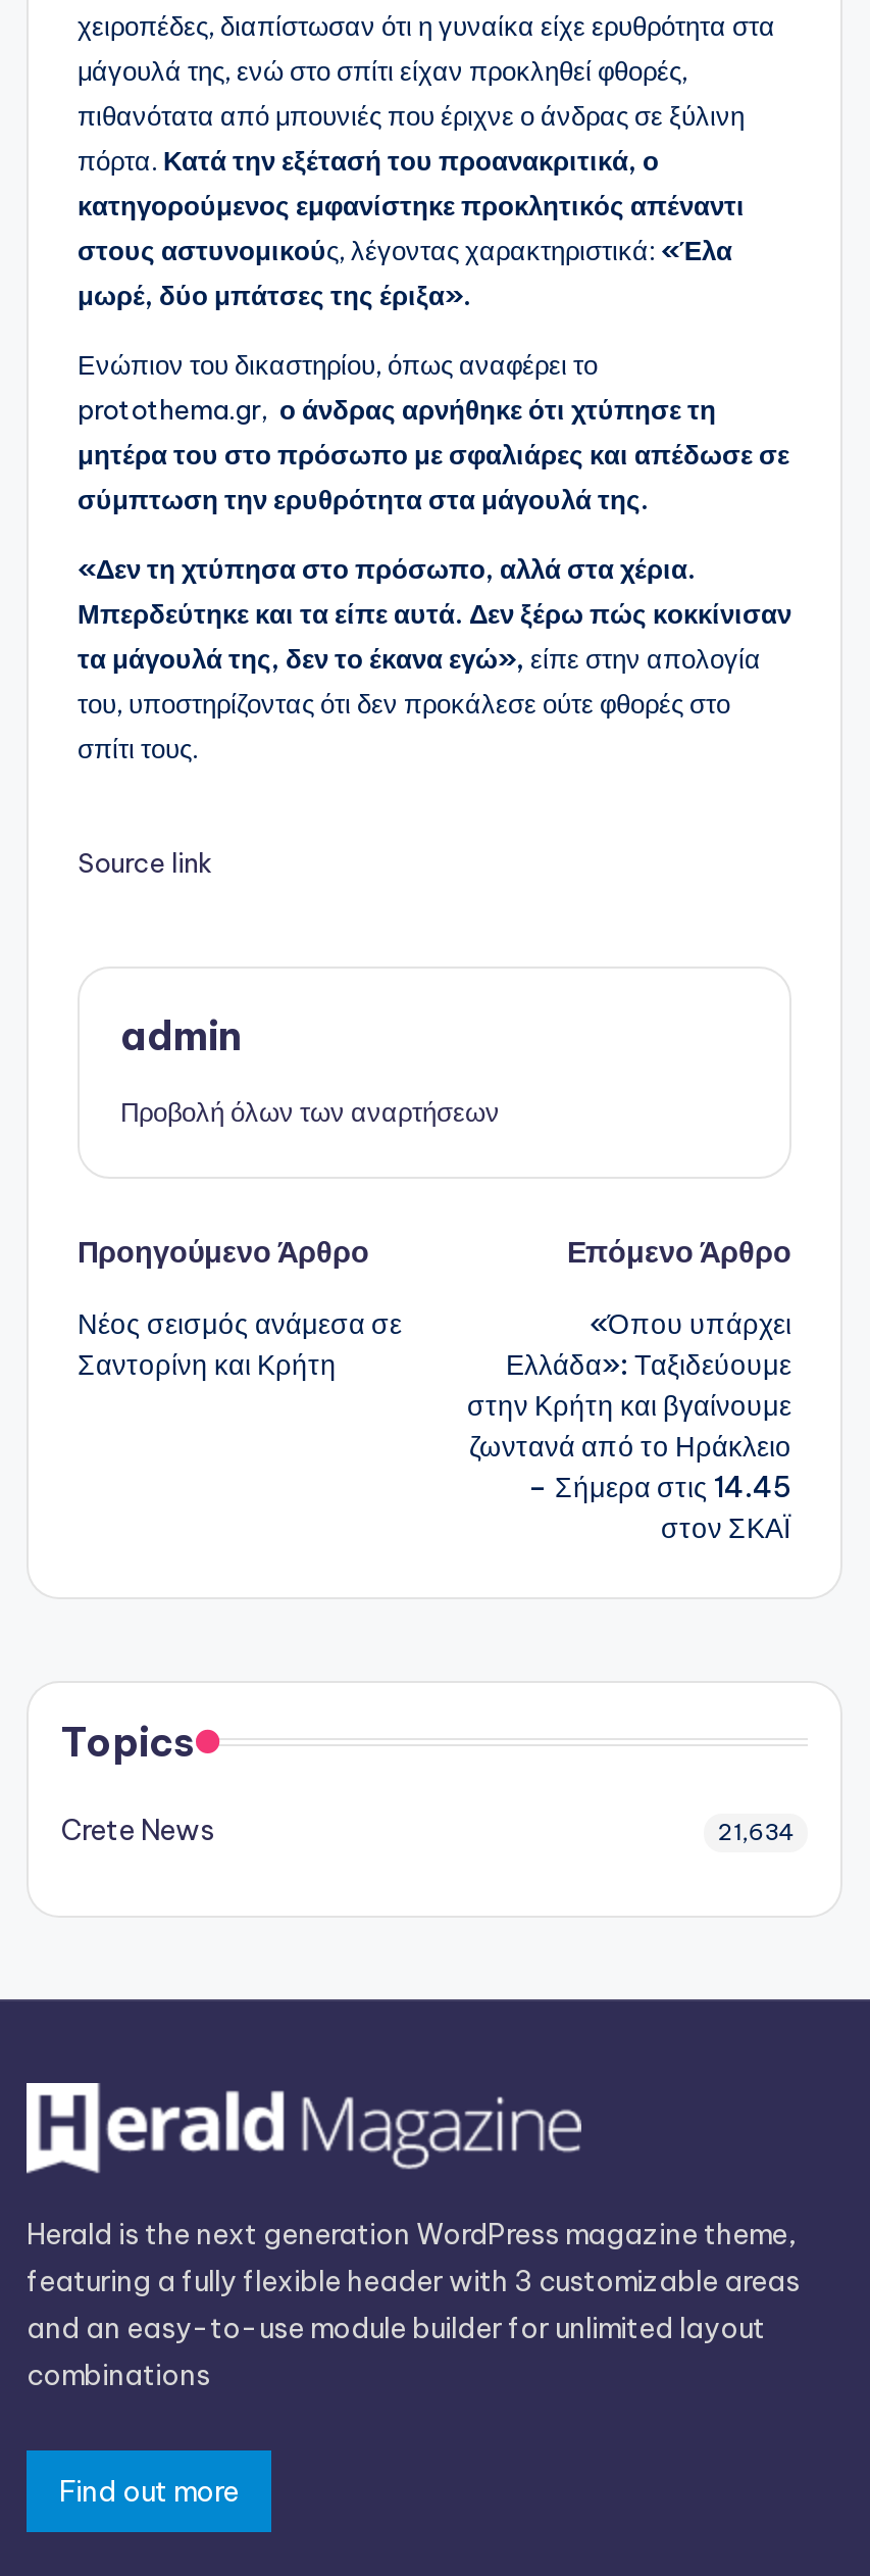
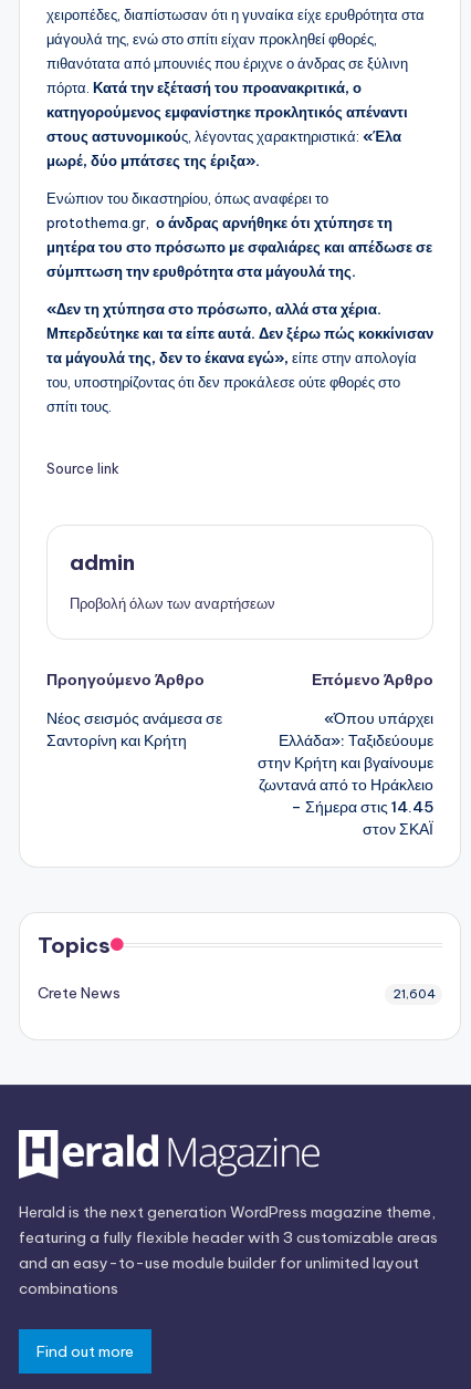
- 21,634
+ 21,604
